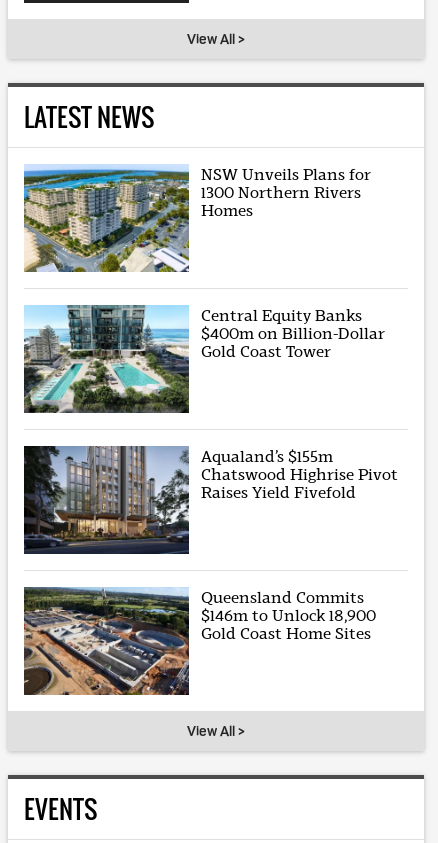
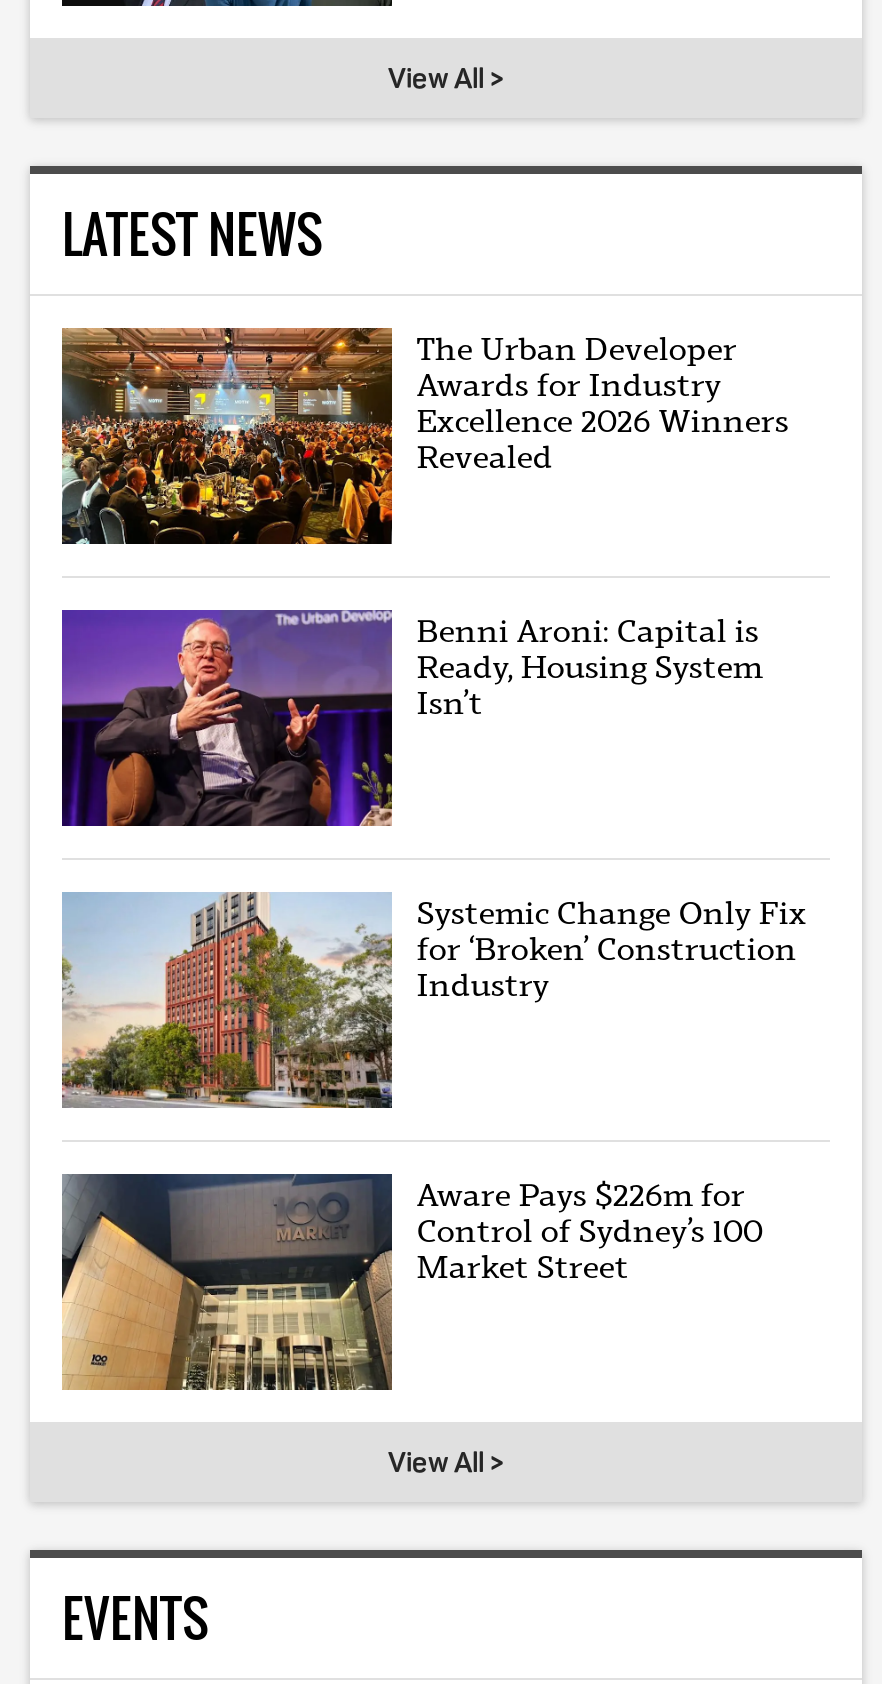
- [image]
- NSW Unveils Plans for
- 1300 Northern Rivers
- Homes
+ [image]
+ The Urban Developer
+ Awards for Industry
+ Excellence 2026 Winners
+ Revealed

- [image]
- Central Equity Banks
- $400m on Billion-Dollar
- Gold Coast Tower
+ [image]
+ Benni Aroni: Capital is
+ Ready, Housing System
+ Isn’t

- [image]
- Aqualand’s $155m
- Chatswood Highrise Pivot
- Raises Yield Fivefold
+ [image]
+ Systemic Change Only Fix
+ for ‘Broken’ Construction
+ Industry

- [image]
- Queensland Commits
- $146m to Unlock 18,900
- Gold Coast Home Sites
+ [image]
+ Aware Pays $226m for
+ Control of Sydney’s 100
+ Market Street
